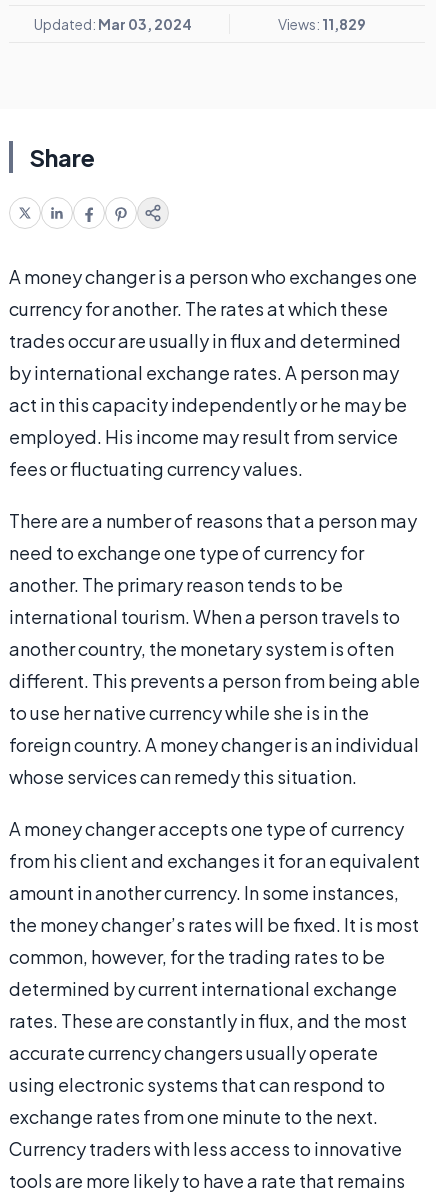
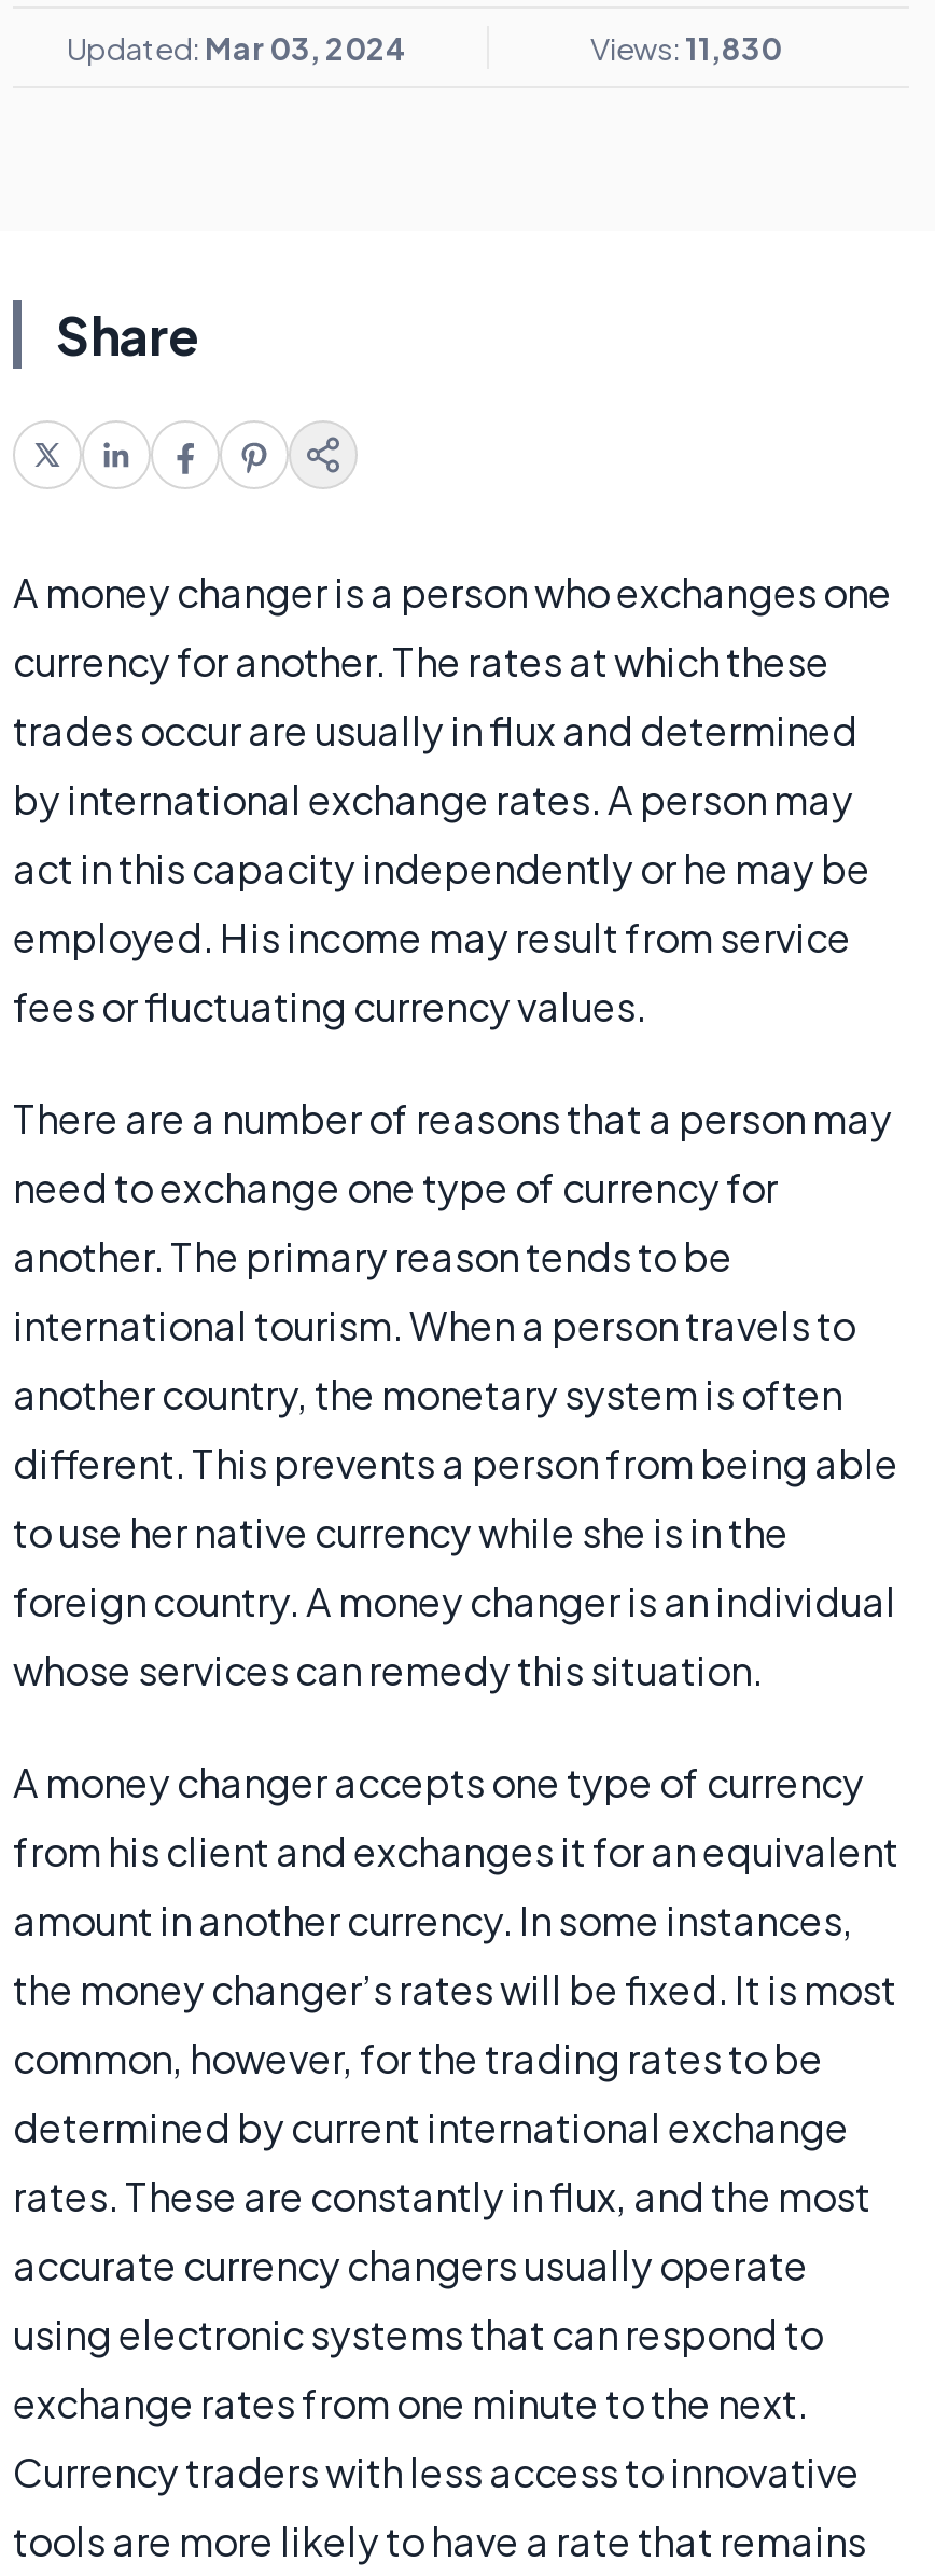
- Views: 11,829
+ Views: 11,830
